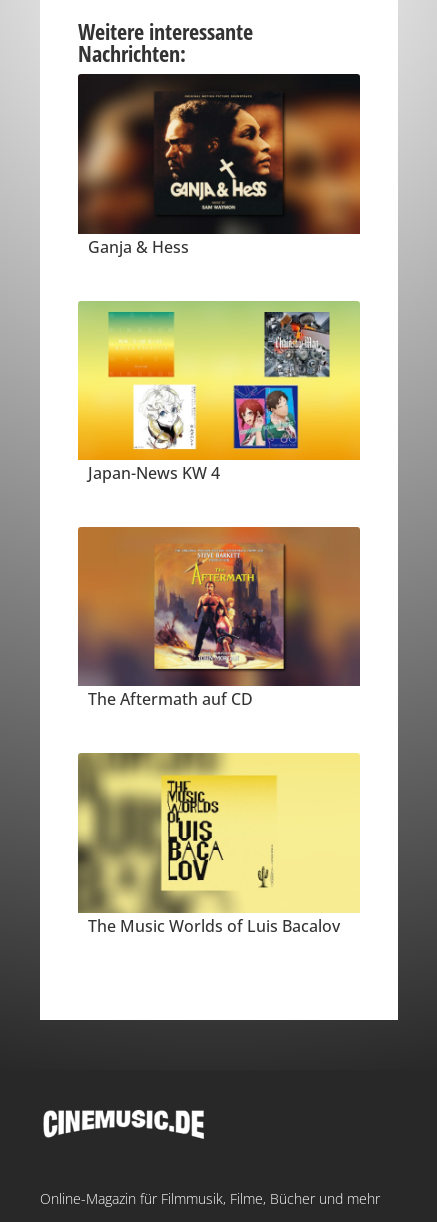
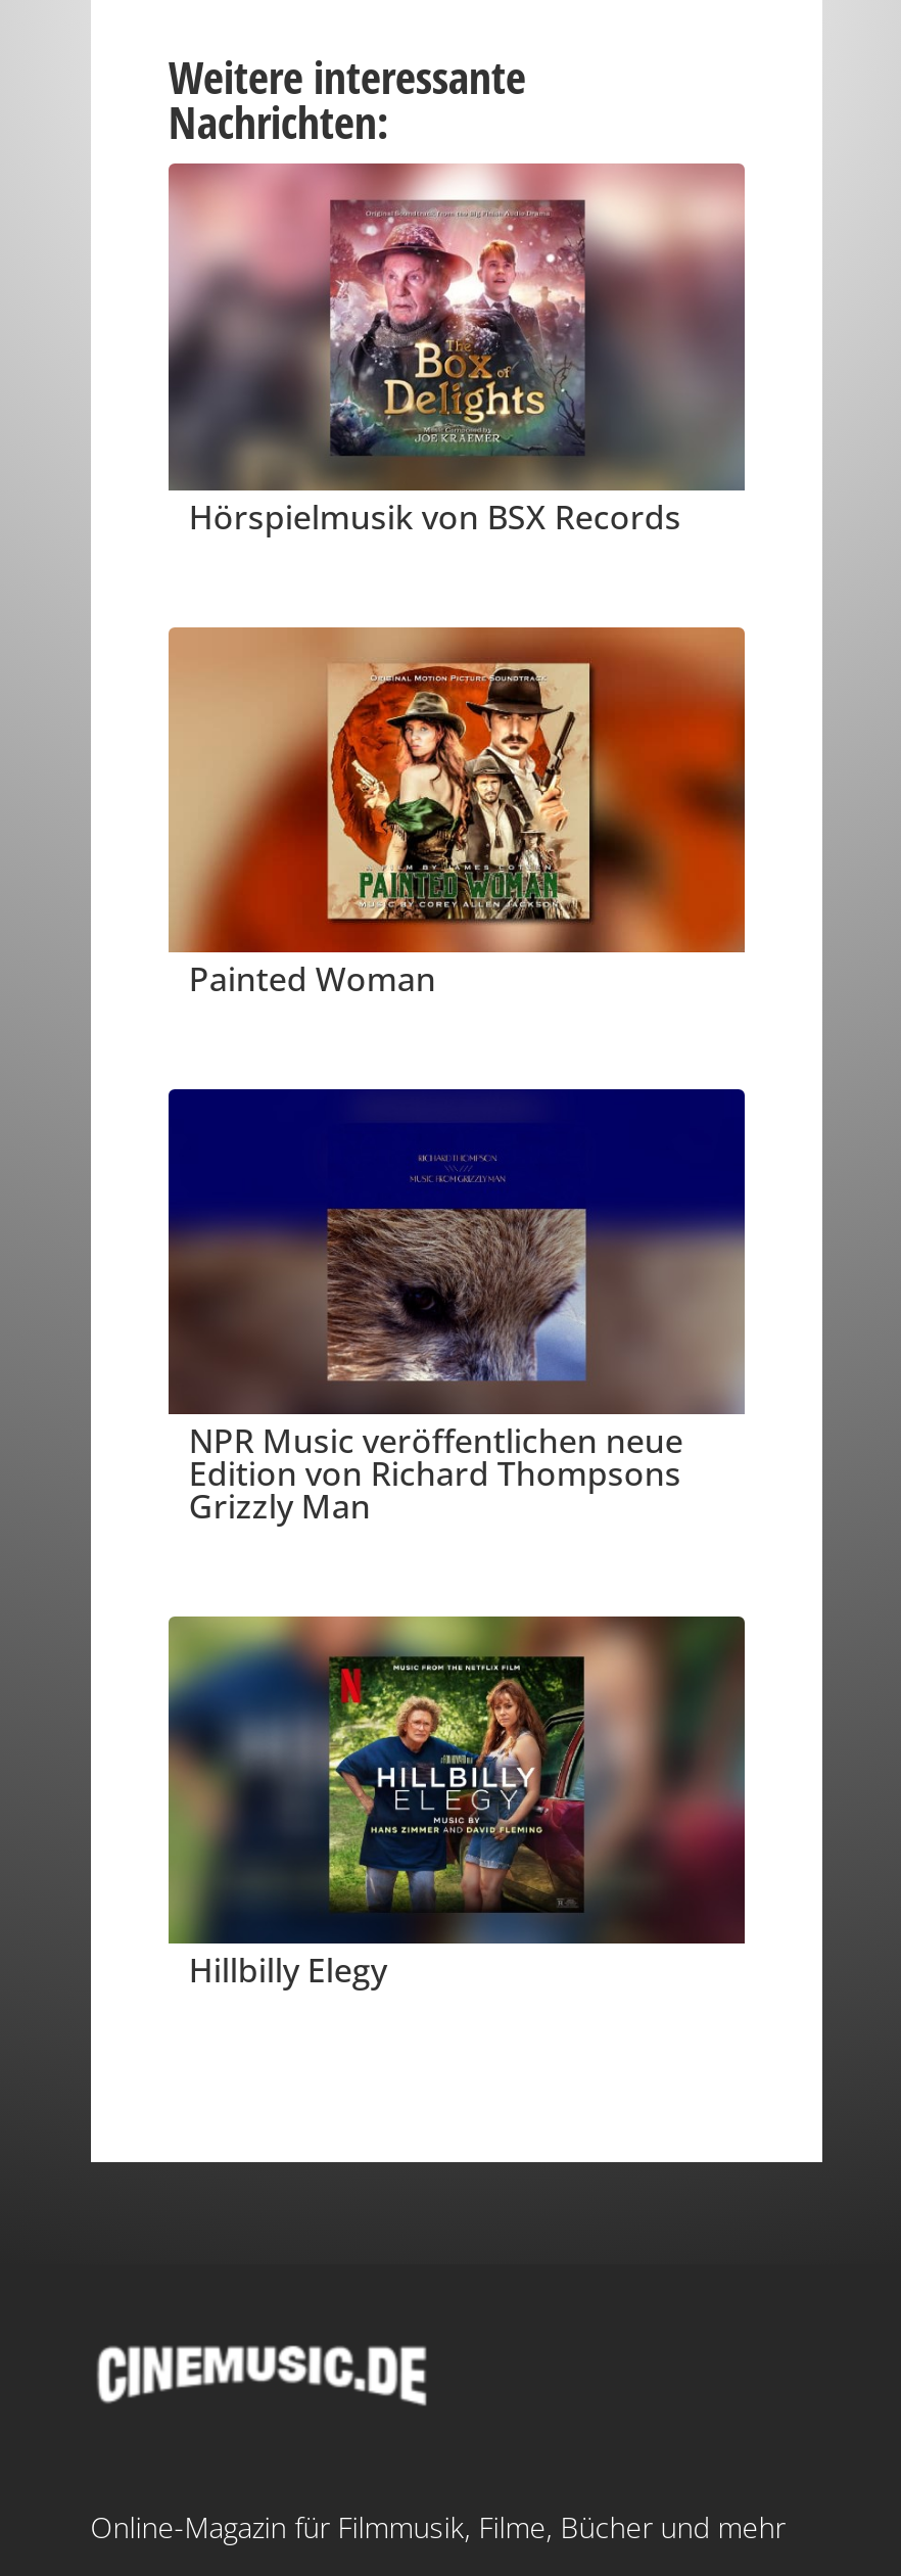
- [image]
- Ganja & Hess
+ [image]
+ Hörspielmusik von BSX Records

- [image]
- Japan-News KW 4
+ [image]
+ Painted Woman

- [image]
- The Aftermath auf CD
+ [image]
+ NPR Music veröffentlichen neue
+ Edition von Richard Thompsons
+ Grizzly Man

- [image]
- The Music Worlds of Luis Bacalov
+ [image]
+ Hillbilly Elegy
